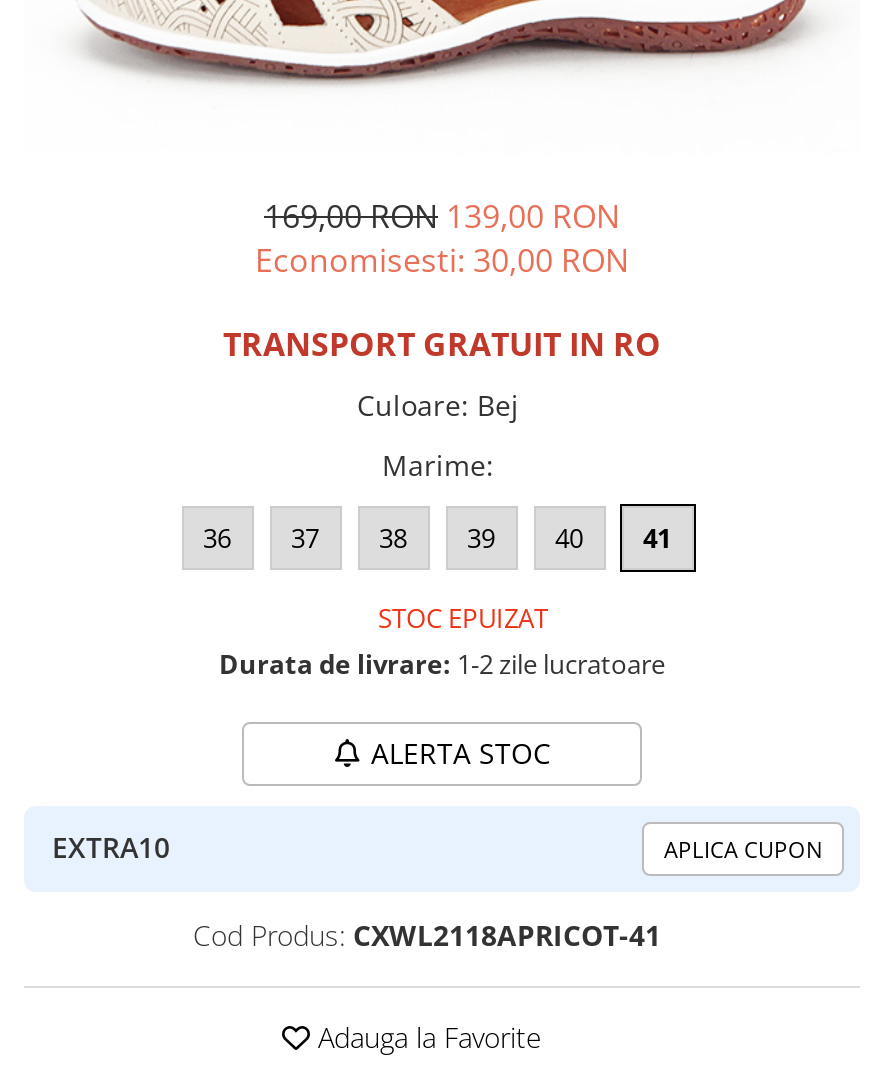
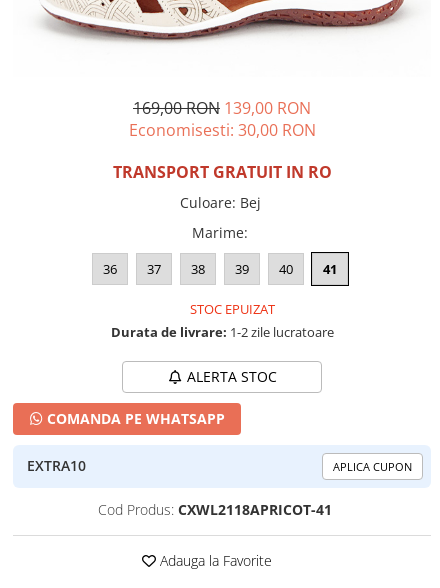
+ COMANDA PE WHATSAPP
